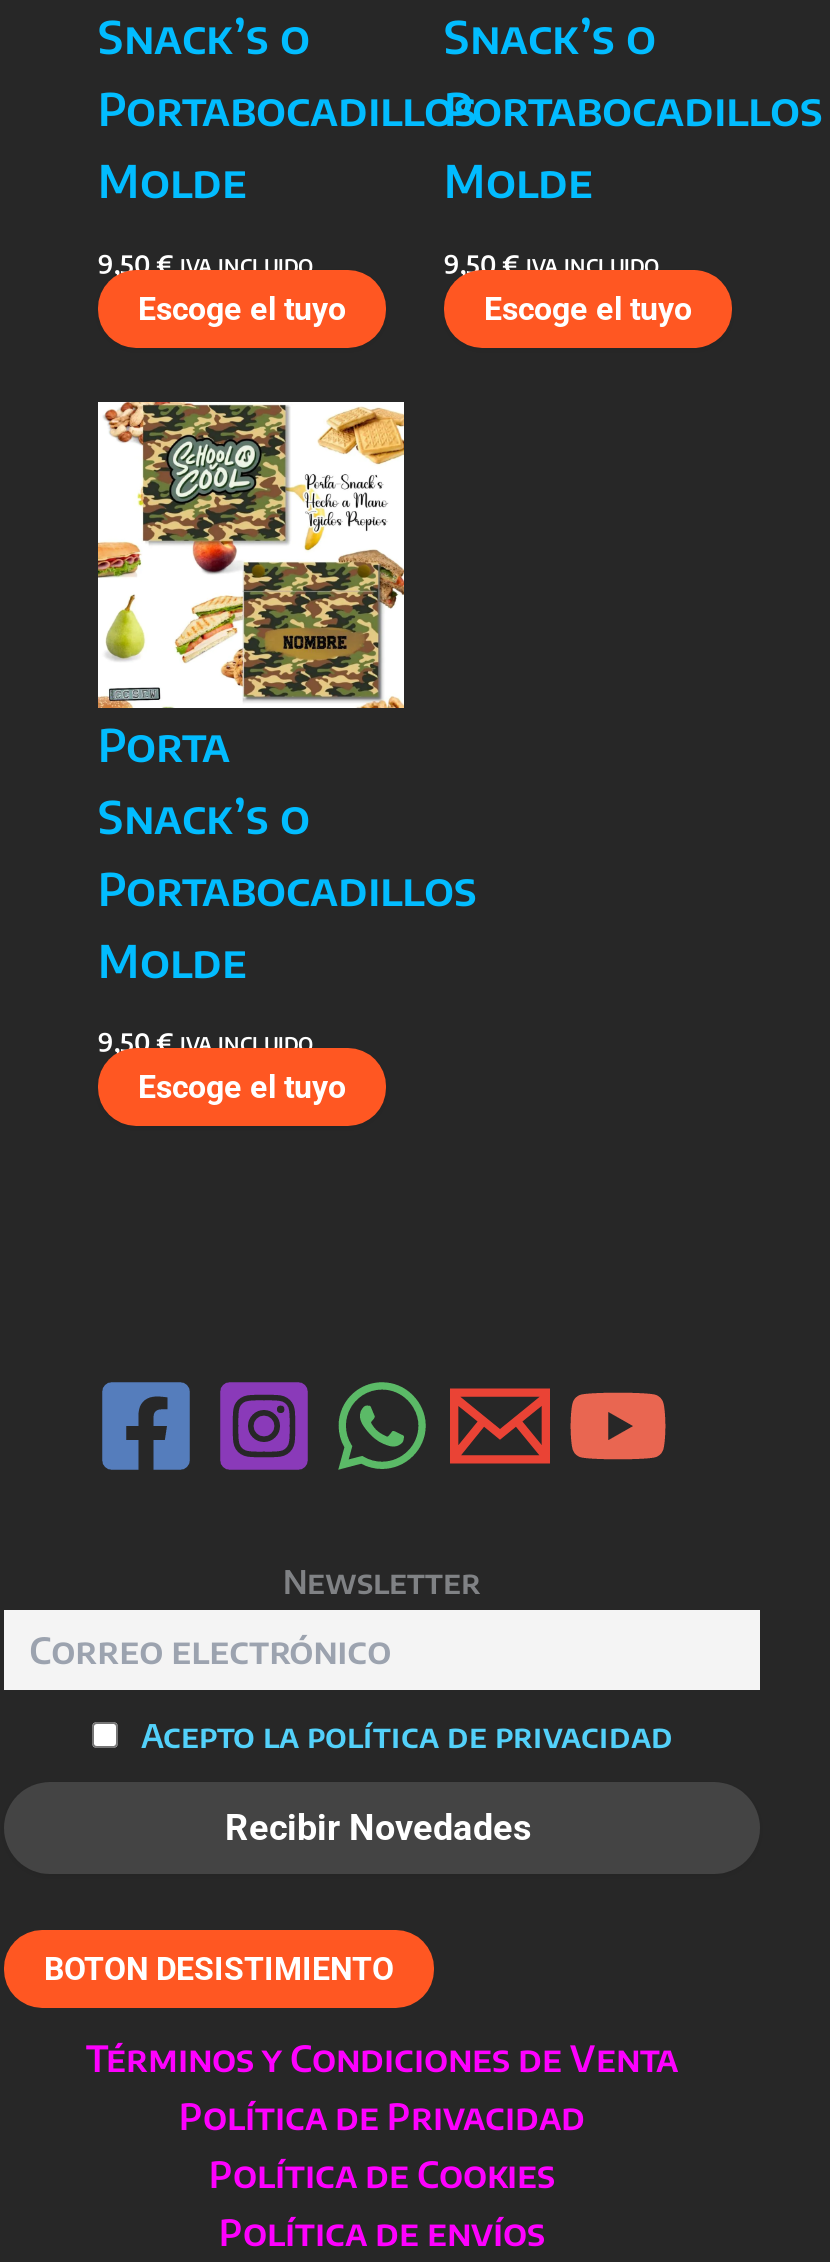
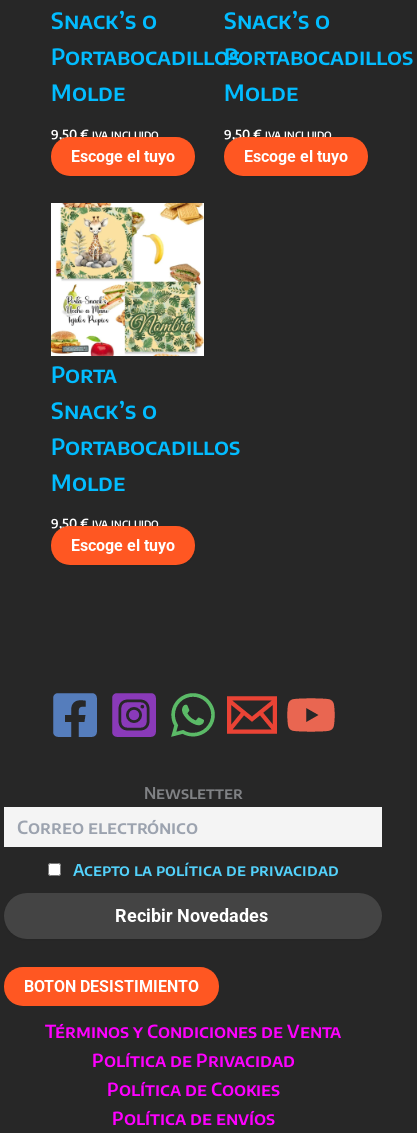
- [image]
+ [image]
